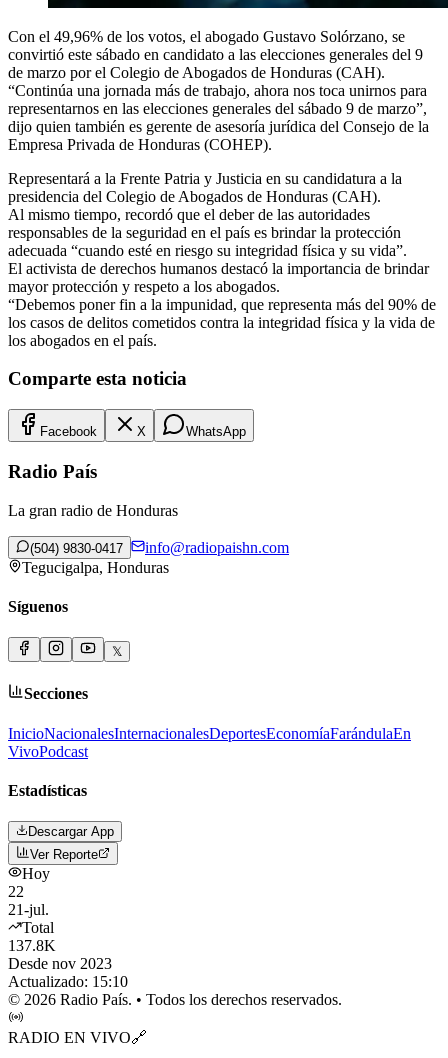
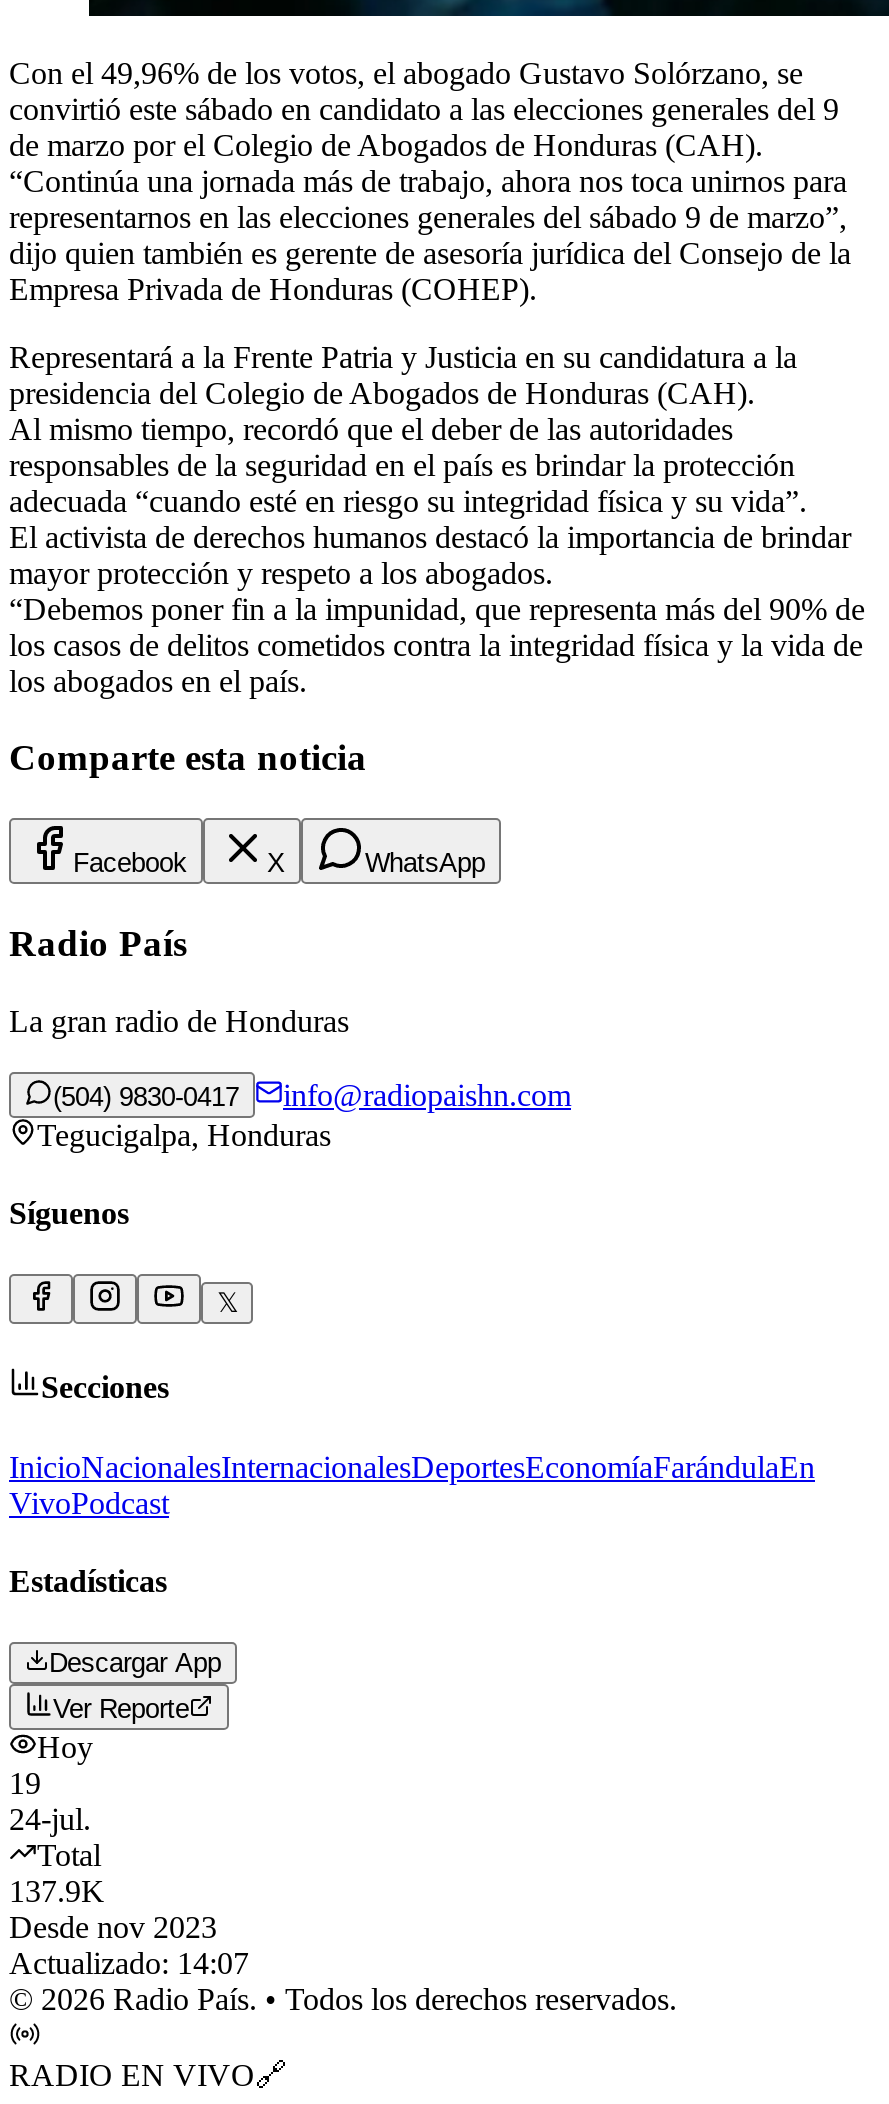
- 22
- 21-jul.
+ 19
+ 24-jul.

- 137.8K
+ 137.9K

- Actualizado: 15:10
+ Actualizado: 14:07
